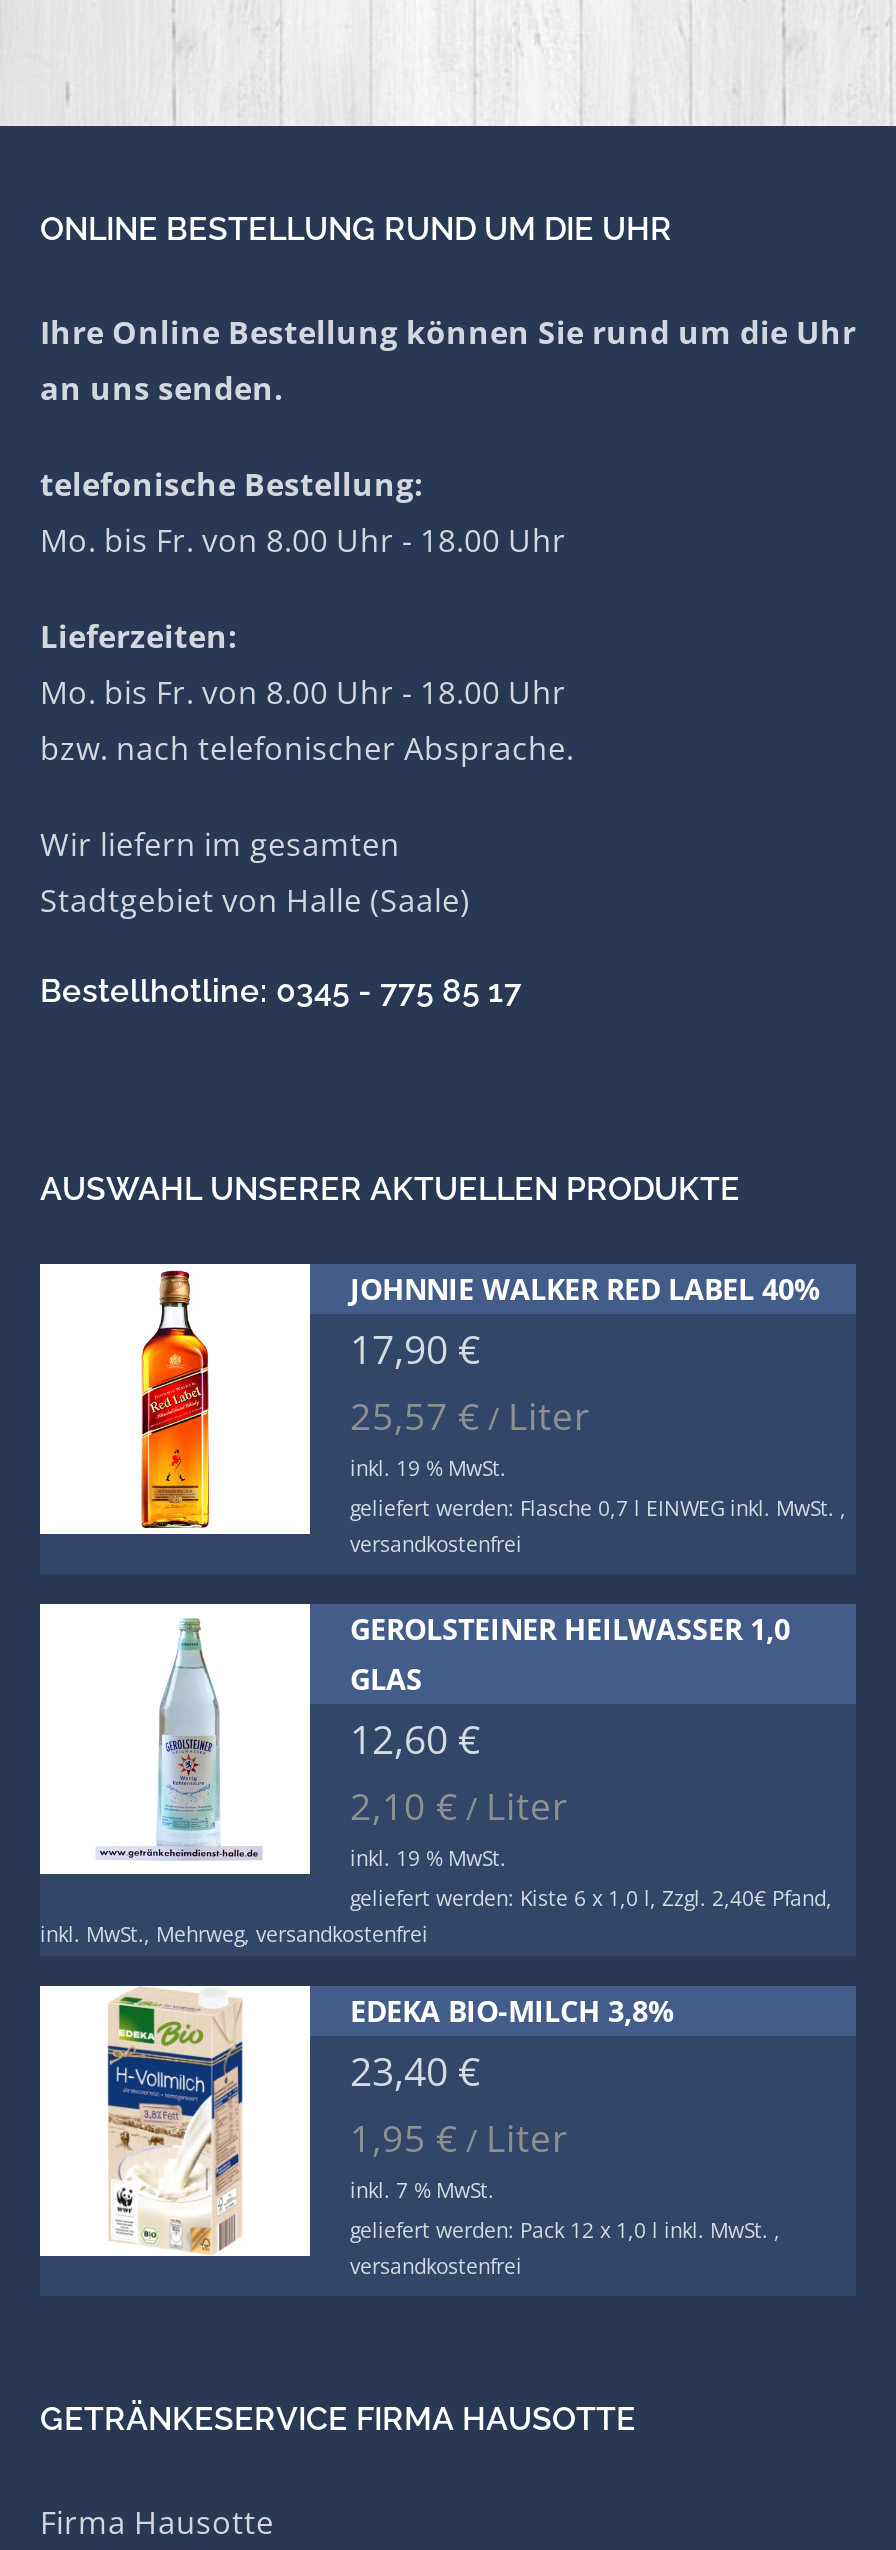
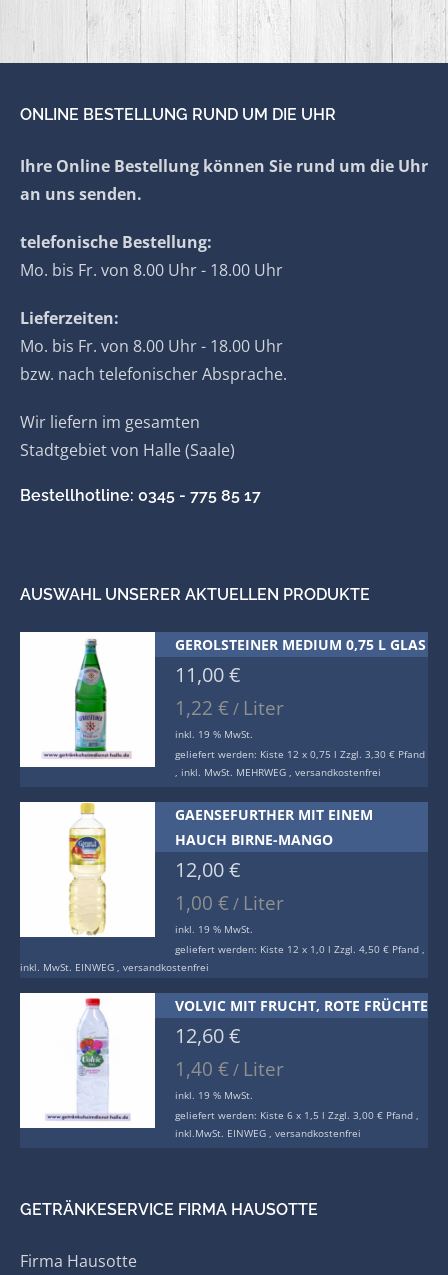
- [image]
+ [image]

- JOHNNIE WALKER RED LABEL 40%
- 17,90 €
- 25,57 €/ Liter
+ GEROLSTEINER MEDIUM 0,75 L GLAS
+ 11,00 €
+ 1,22 €/ Liter

- geliefert werden: Flasche 0,7 l EINWEG inkl. MwSt. ,
- versandkostenfrei
+ geliefert werden: Kiste 12 x 0,75 l Zzgl. 3,30 € Pfand
+ , inkl. MwSt. MEHRWEG , versandkostenfrei

- [image]
- geliefert werden: Kiste 6 x 1,0 l, Zzgl. 2,40€ Pfand,
- inkl. MwSt., Mehrweg, versandkostenfrei
+ [image]
+ geliefert werden: Kiste 12 x 1,0 l Zzgl. 4,50 € Pfand ,
+ inkl. MwSt. EINWEG , versandkostenfrei

- GEROLSTEINER HEILWASSER 1,0
- GLAS
- 12,60 €
- 2,10 €/ Liter
+ GAENSEFURTHER MIT EINEM
+ HAUCH BIRNE-MANGO
+ 12,00 €
+ 1,00 €/ Liter

- [image]
+ [image]

- EDEKA BIO-MILCH 3,8%
- 23,40 €
- 1,95 €/ Liter
- inkl. 7 % MwSt.
- geliefert werden: Pack 12 x 1,0 l inkl. MwSt. ,
- versandkostenfrei
+ VOLVIC MIT FRUCHT, ROTE FRÜCHTE
+ 12,60 €
+ 1,40 €/ Liter
+ inkl. 19 % MwSt.
+ geliefert werden: Kiste 6 x 1,5 l Zzgl. 3,00 € Pfand ,
+ inkl.MwSt. EINWEG , versandkostenfrei
